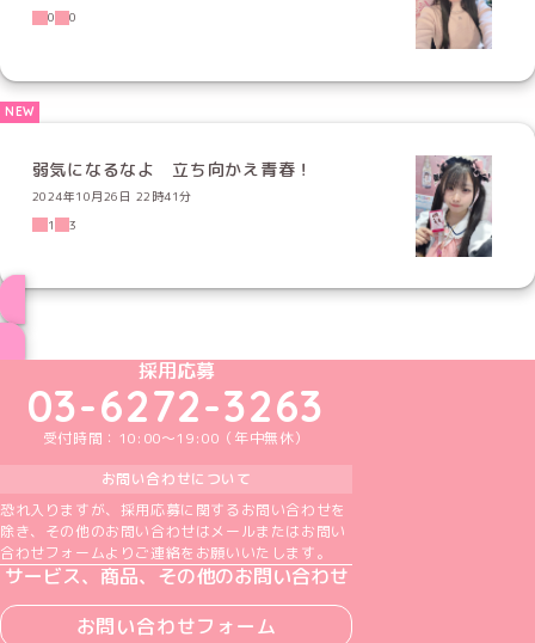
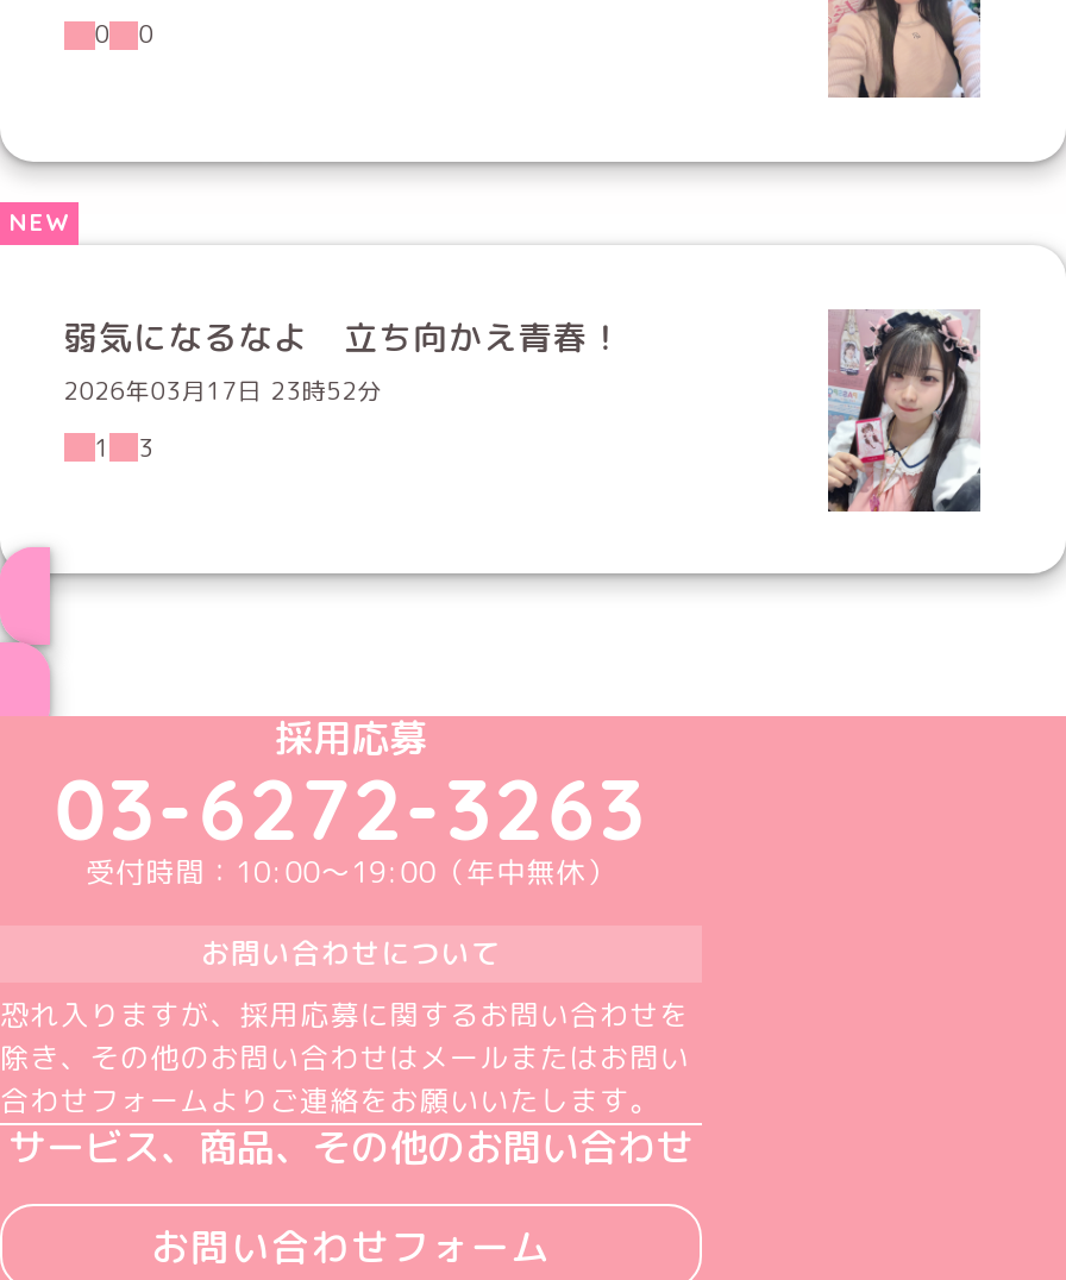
- 2024年10月26日 22時41分
+ 2026年03月17日 23時52分
